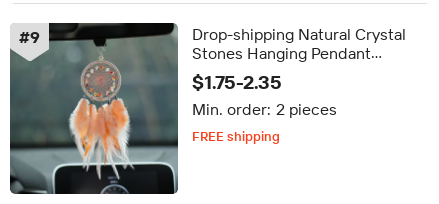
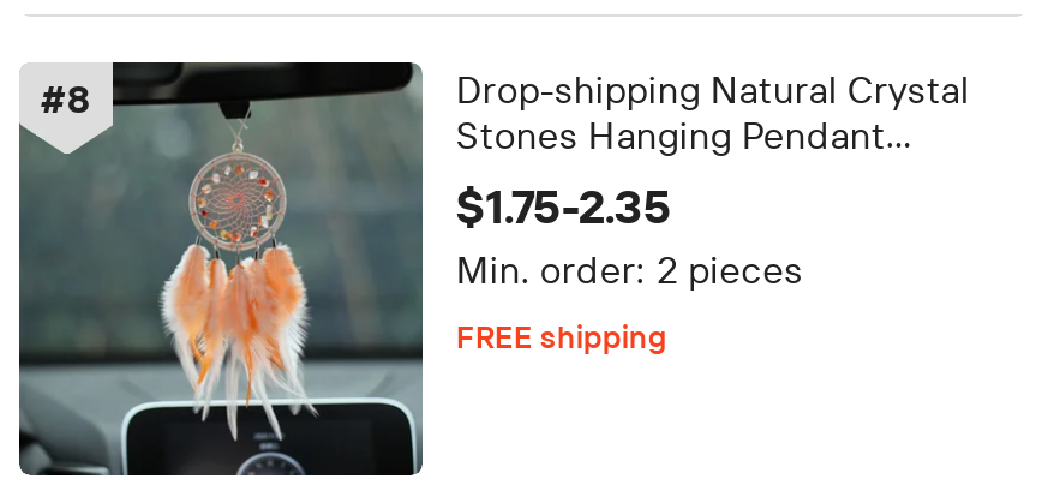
- #9
+ #8
